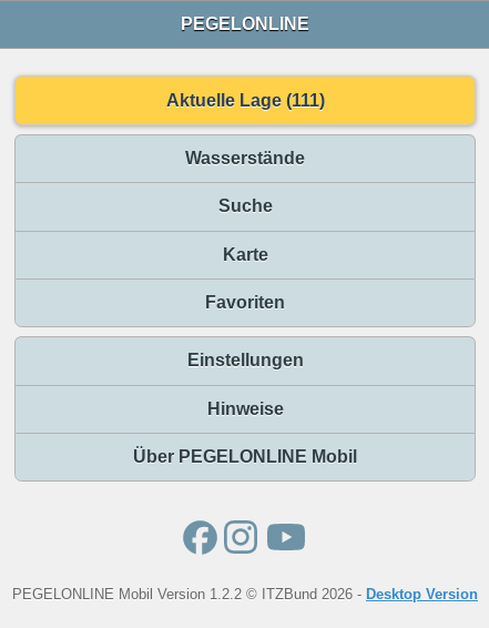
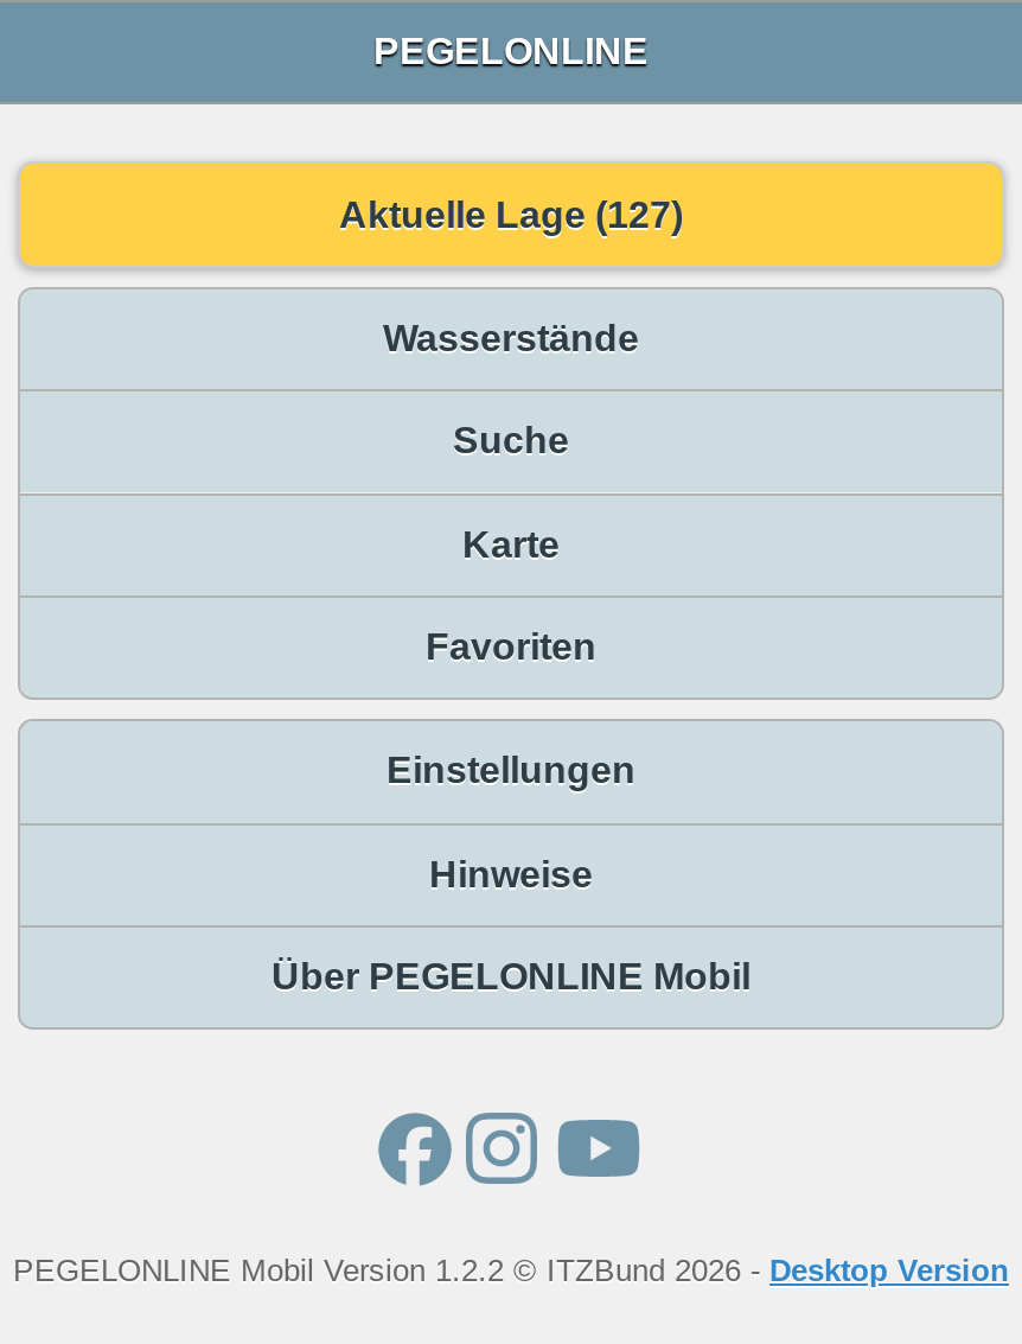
- Aktuelle Lage (111)
+ Aktuelle Lage (127)
